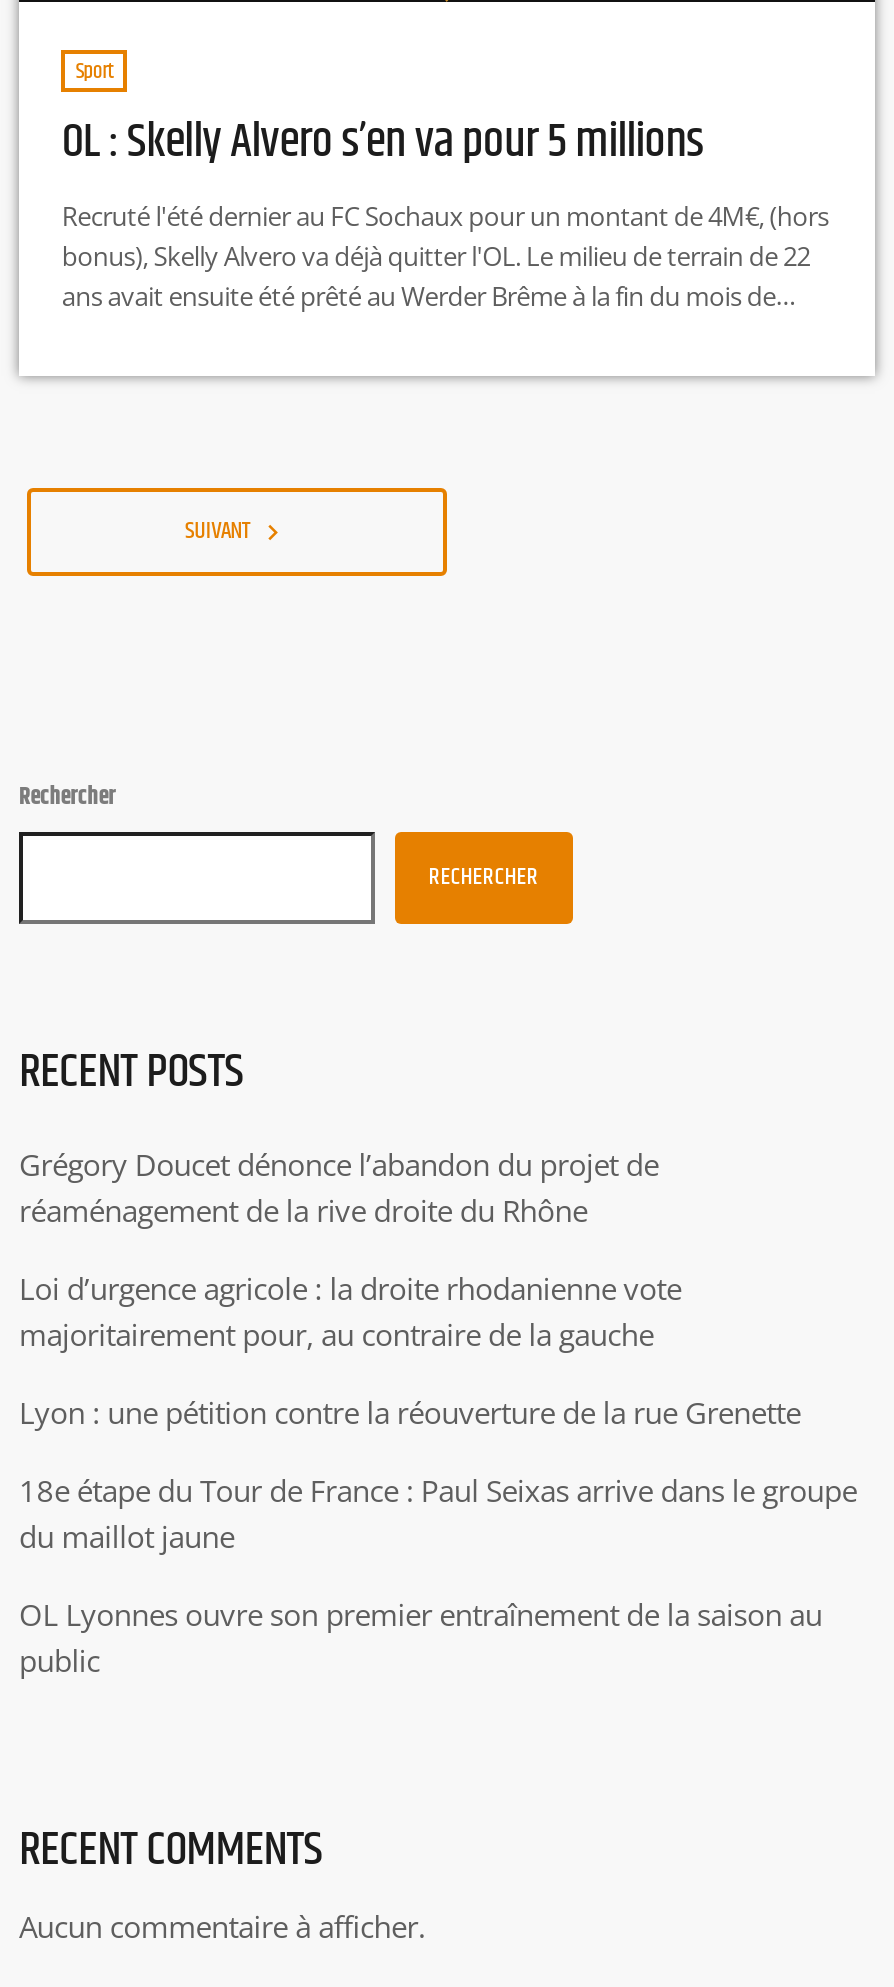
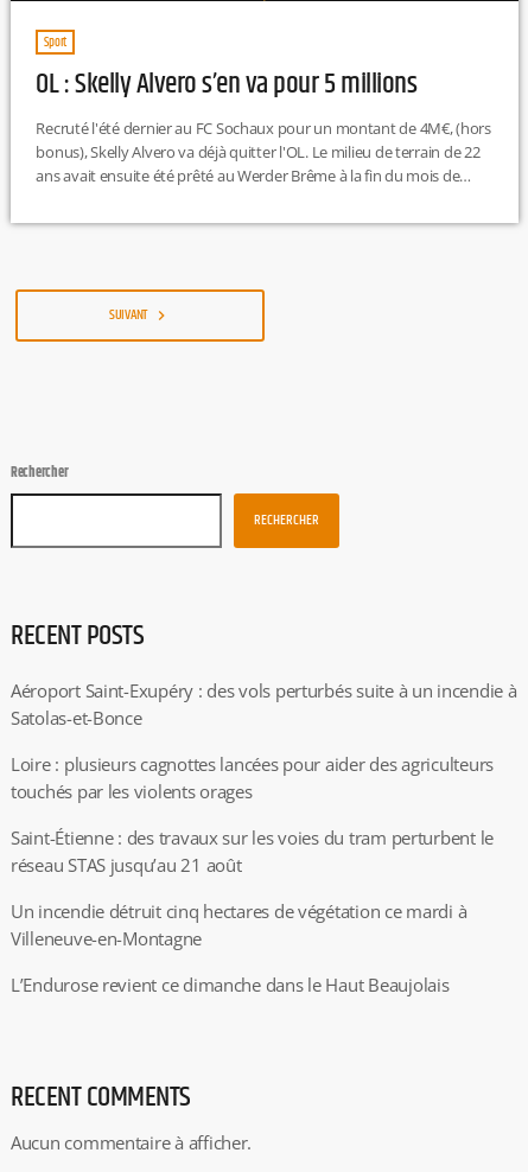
- Grégory Doucet dénonce l’abandon du projet de
- réaménagement de la rive droite du Rhône
+ Aéroport Saint-Exupéry : des vols perturbés suite à un incendie à
+ Satolas-et-Bonce

- Loi d’urgence agricole : la droite rhodanienne vote
- majoritairement pour, au contraire de la gauche
+ Loire : plusieurs cagnottes lancées pour aider des agriculteurs
+ touchés par les violents orages

- Lyon : une pétition contre la réouverture de la rue Grenette
+ Saint-Étienne : des travaux sur les voies du tram perturbent le
+ réseau STAS jusqu’au 21 août

- 18e étape du Tour de France : Paul Seixas arrive dans le groupe
- du maillot jaune
+ Un incendie détruit cinq hectares de végétation ce mardi à
+ Villeneuve-en-Montagne

- OL Lyonnes ouvre son premier entraînement de la saison au
- public
+ L’Endurose revient ce dimanche dans le Haut Beaujolais
